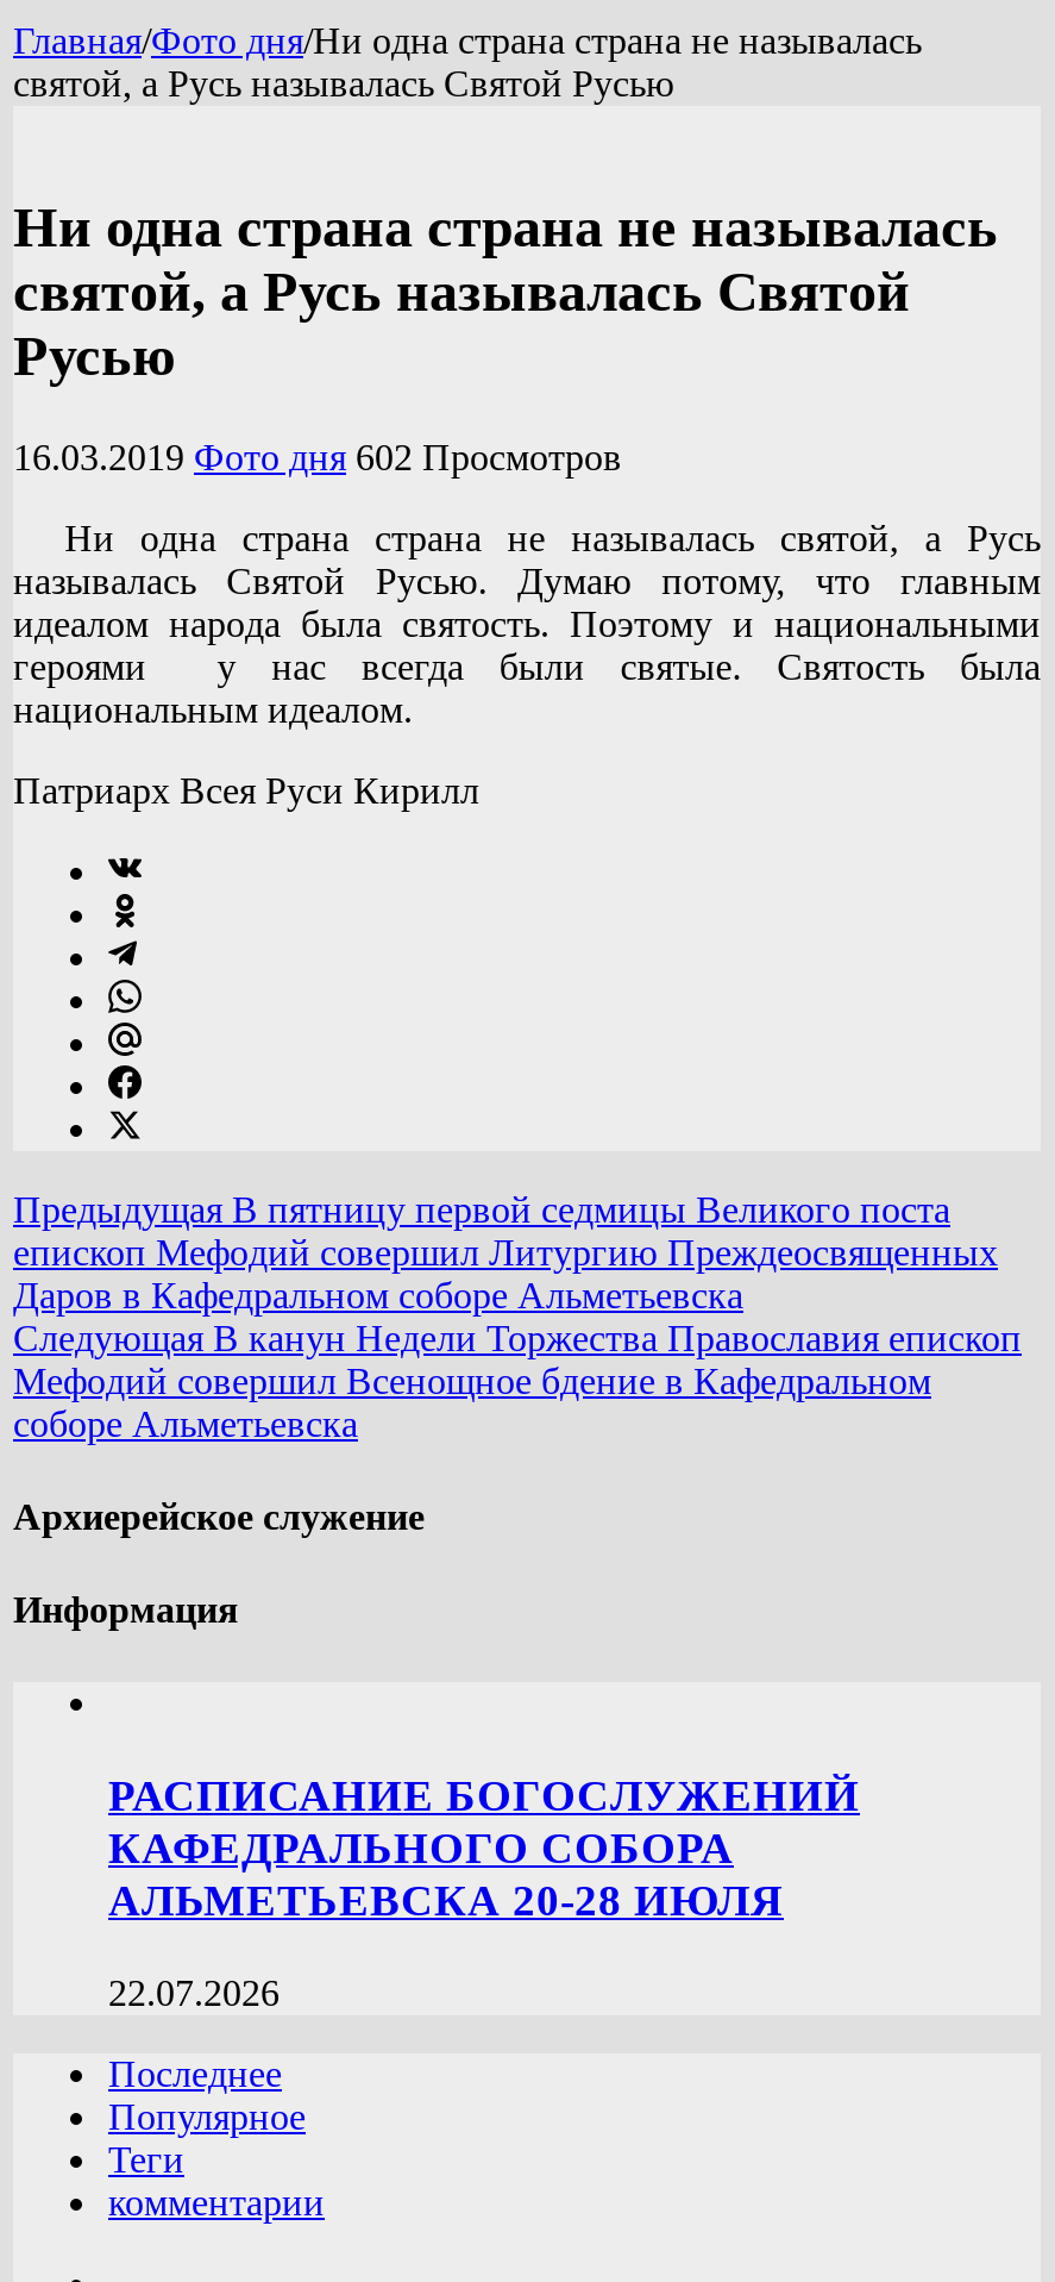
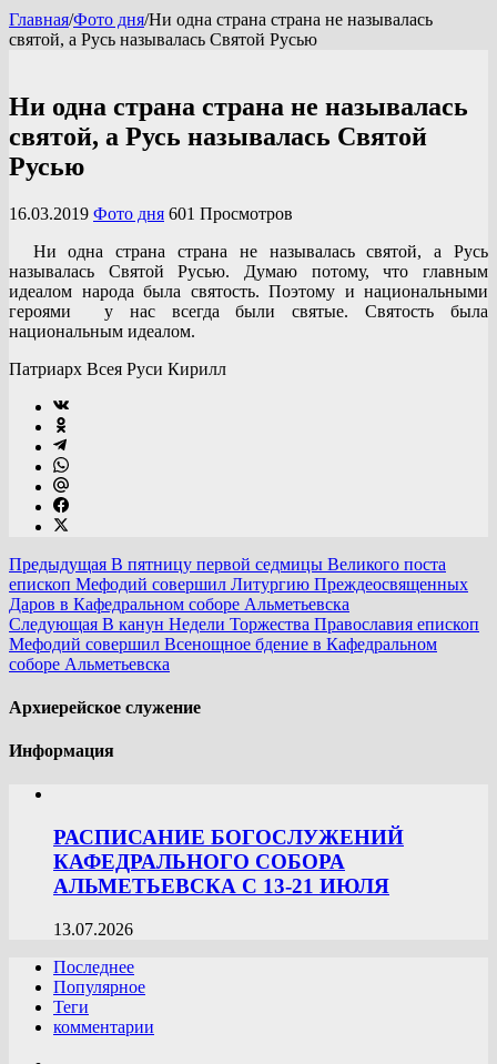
- 16.03.2019 Фото дня 602 Просмотров
+ 16.03.2019 Фото дня 601 Просмотров

- АЛЬМЕТЬЕВСКА 20-28 ИЮЛЯ
+ АЛЬМЕТЬЕВСКА С 13-21 ИЮЛЯ

- 22.07.2026
+ 13.07.2026
